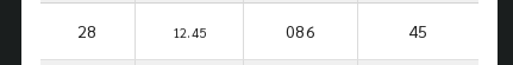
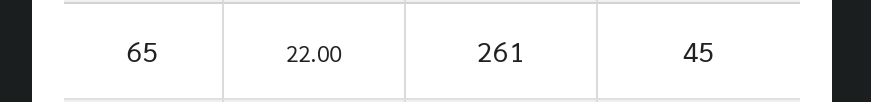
- 28
+ 65

- 12.45
+ 22.00

- 086
+ 261
